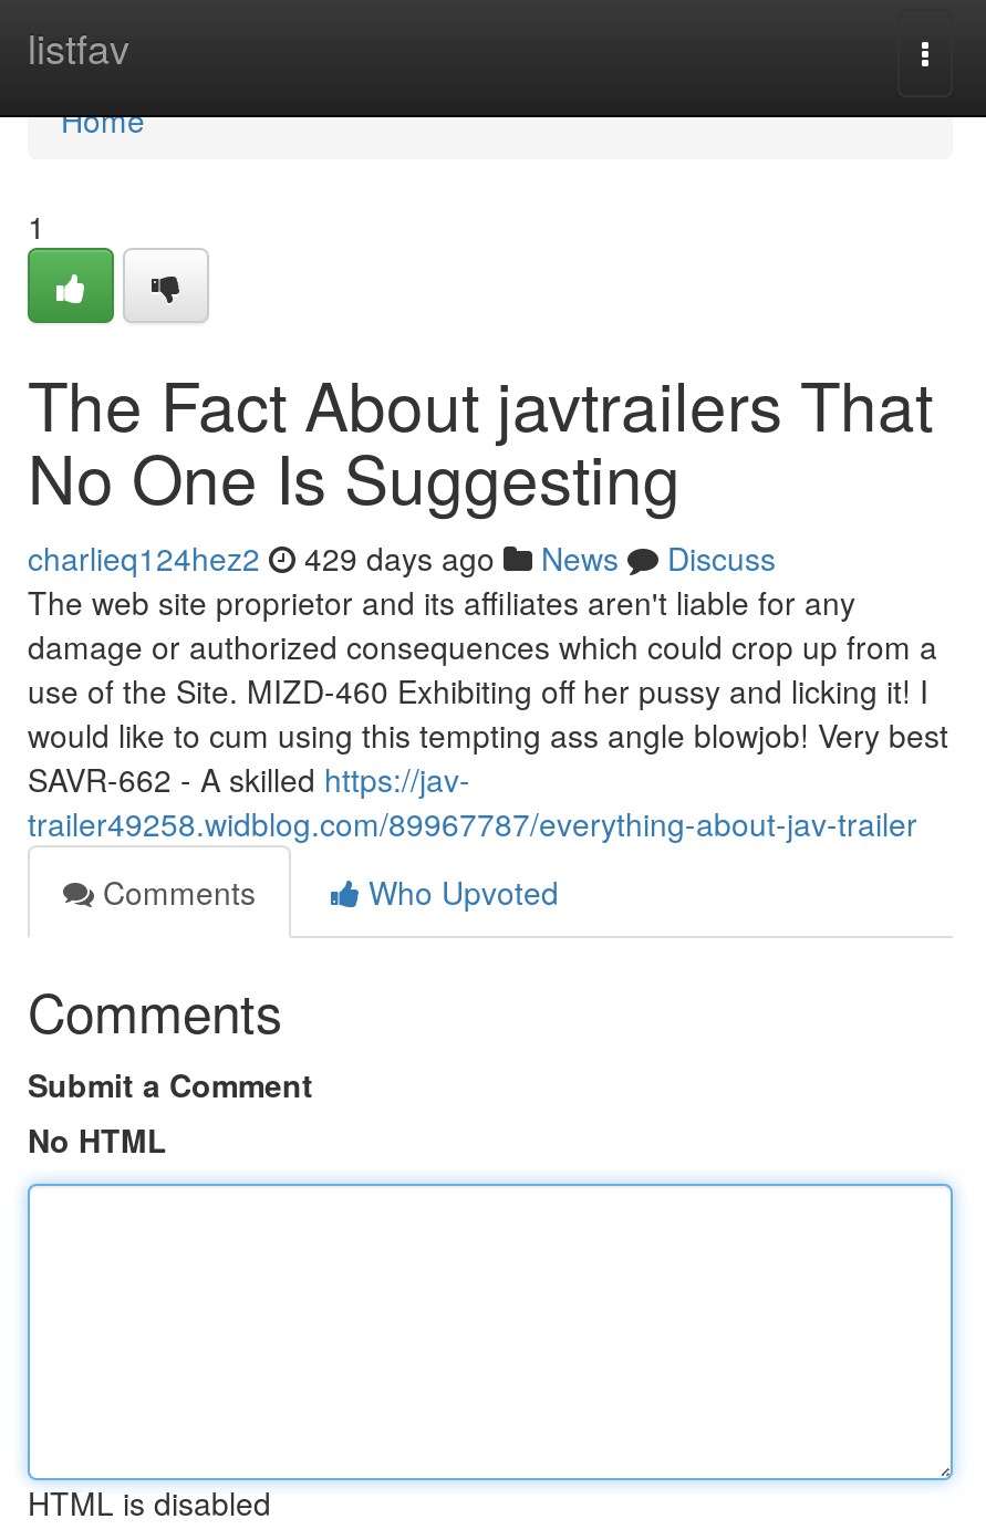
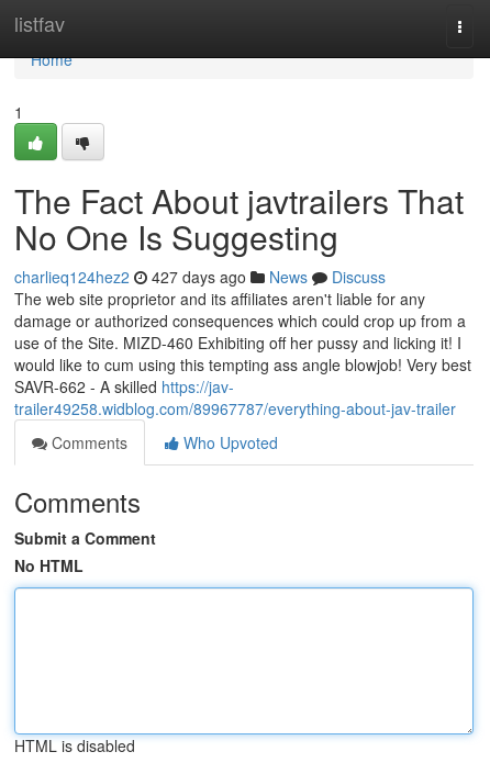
- charlieq124hez2 429 days ago News Discuss
+ charlieq124hez2 427 days ago News Discuss
